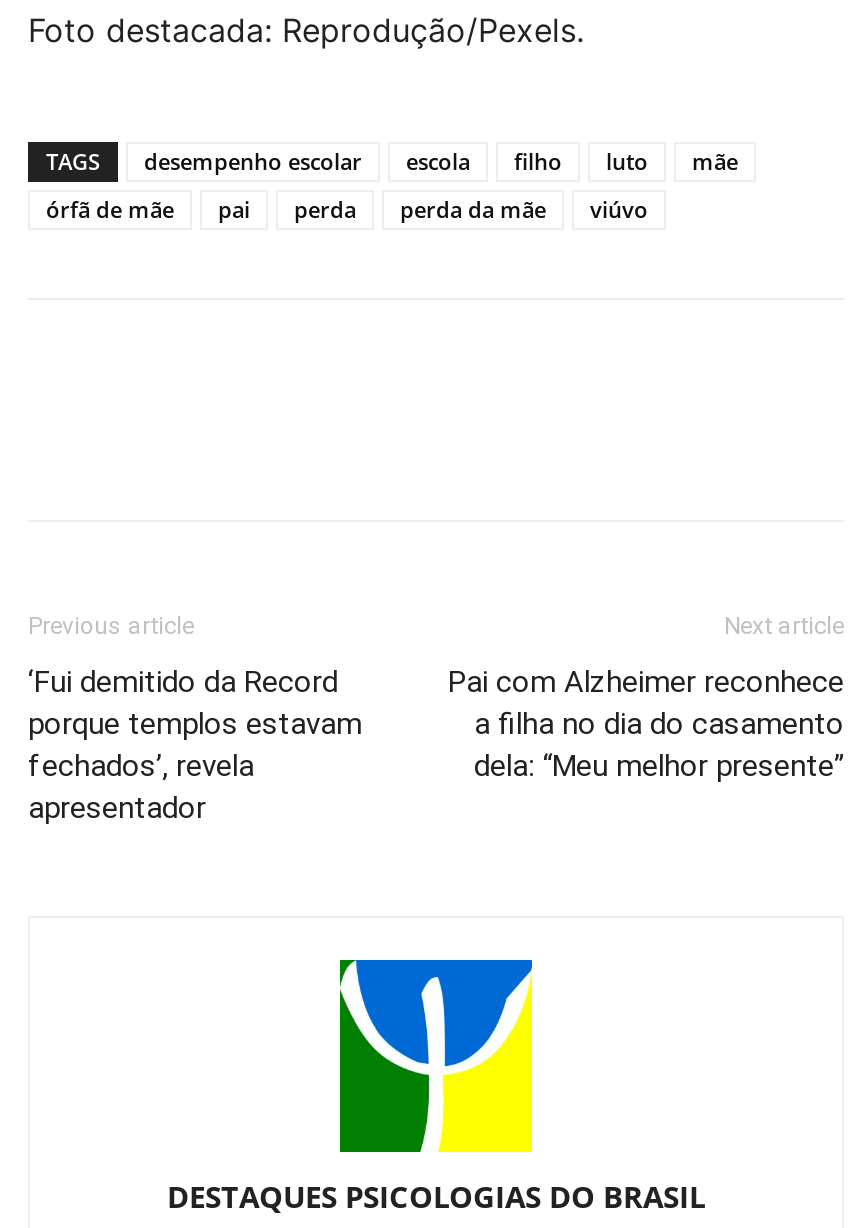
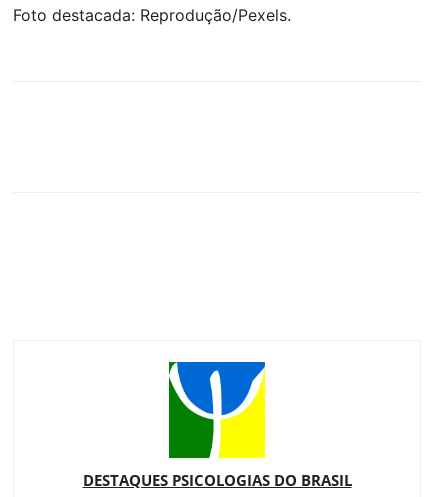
- TAGS
- desempenho escolar
- escola
- filho
- luto
- mãe
- órfã de mãe
- pai
- perda
- perda da mãe
- viúvo

- Previous article
- ‘Fui demitido da Record
- porque templos estavam
- fechados’, revela
- apresentador

- Next article
- Pai com Alzheimer reconhece
- a filha no dia do casamento
- dela: “Meu melhor presente”
